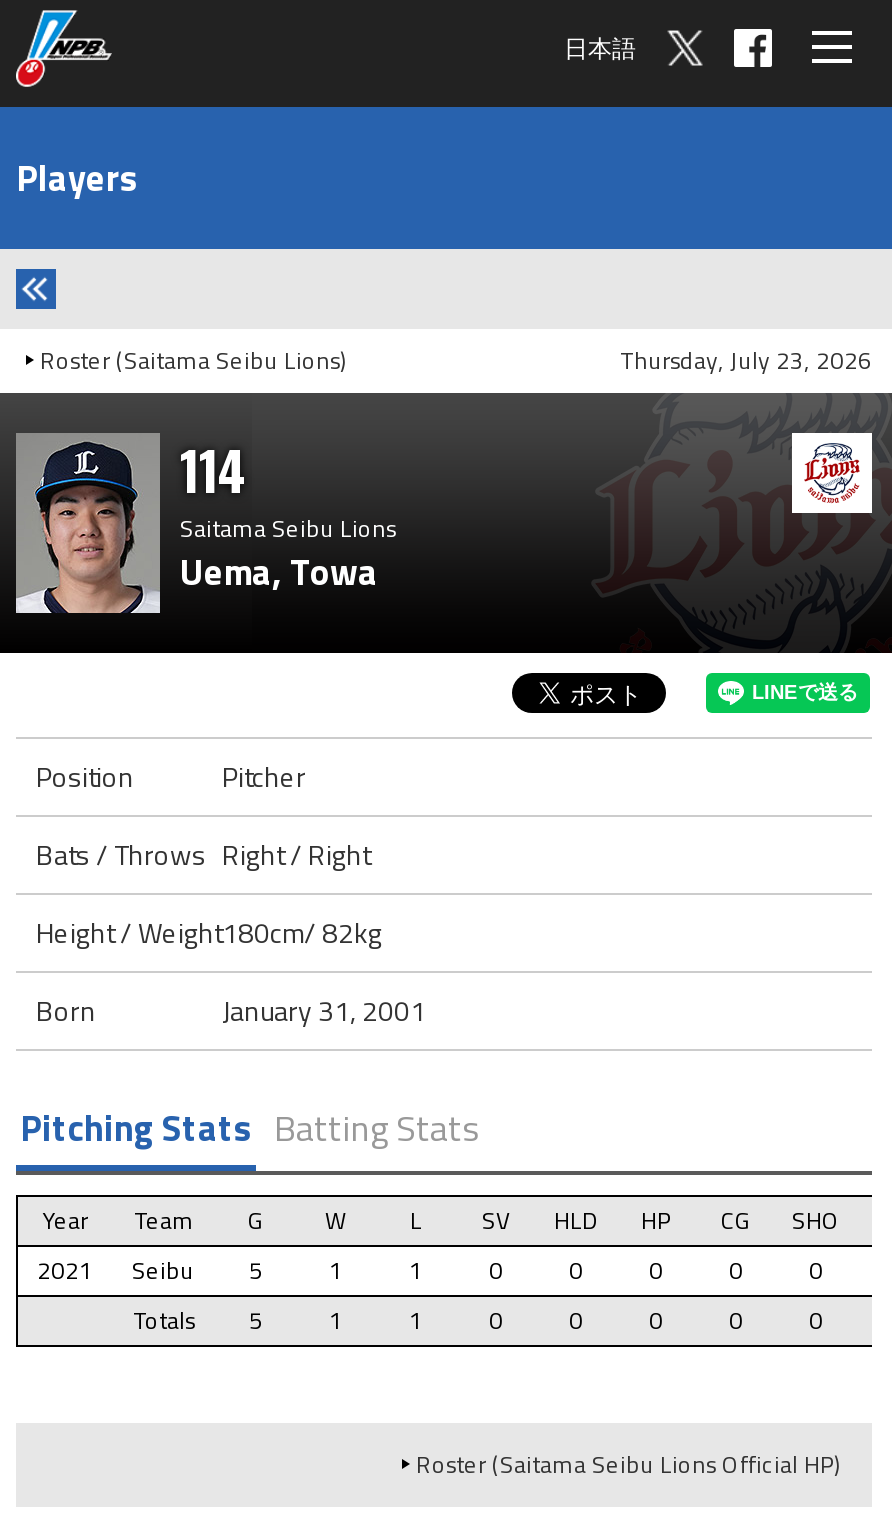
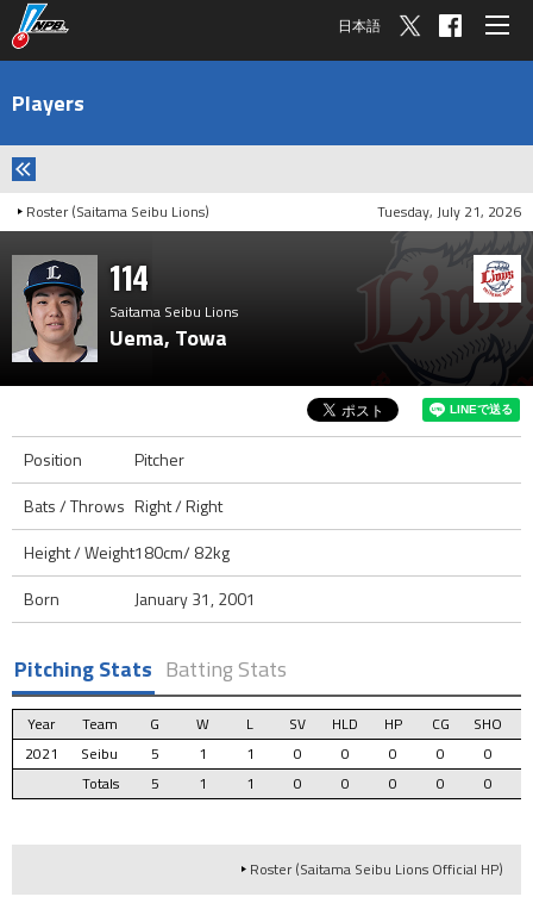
- Thursday, July 23, 2026
+ Tuesday, July 21, 2026
